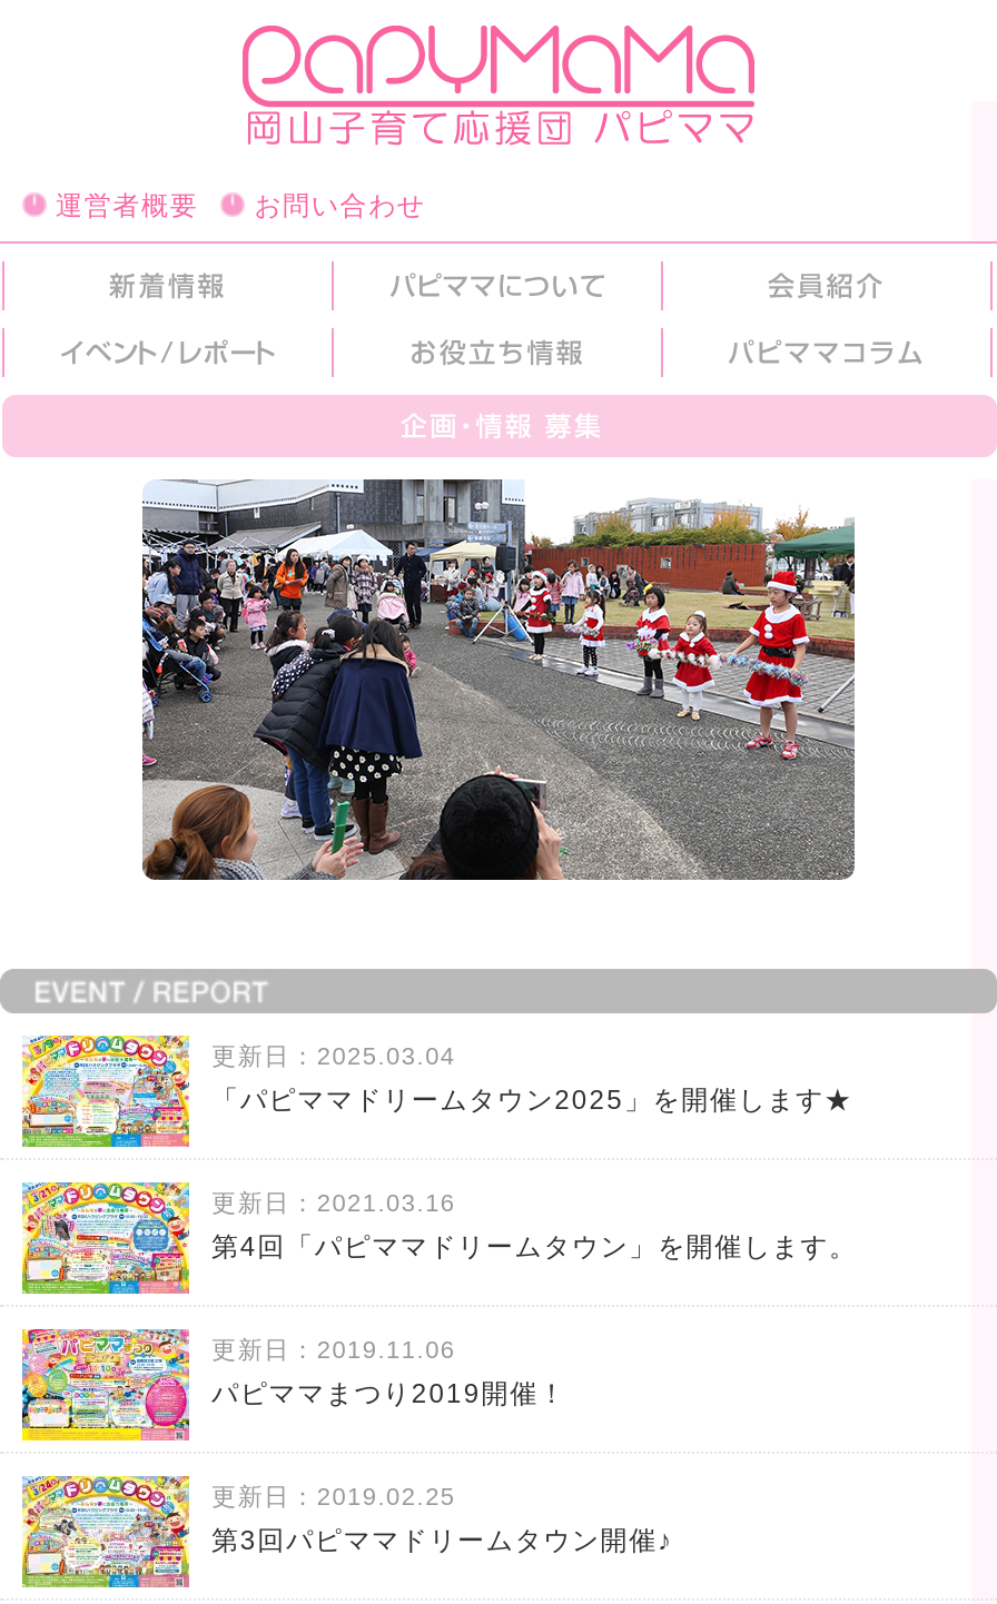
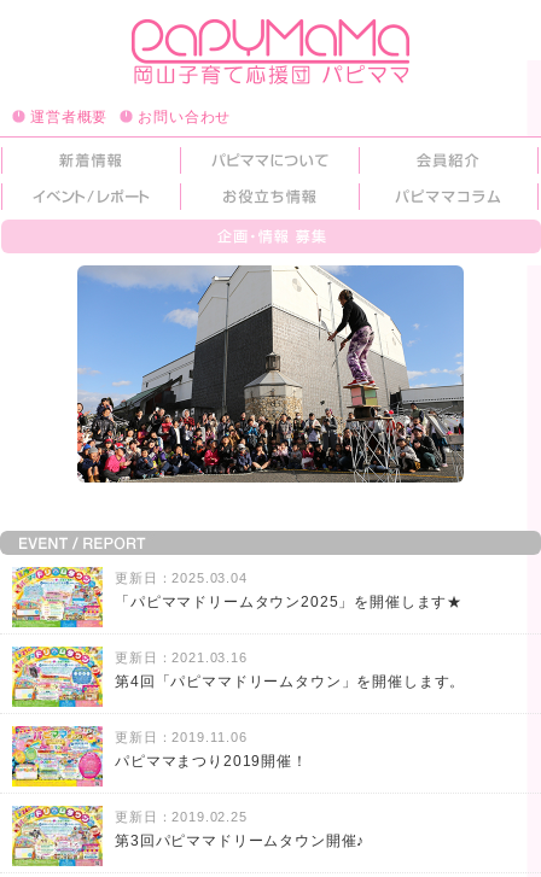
- [image]
+ [image]
